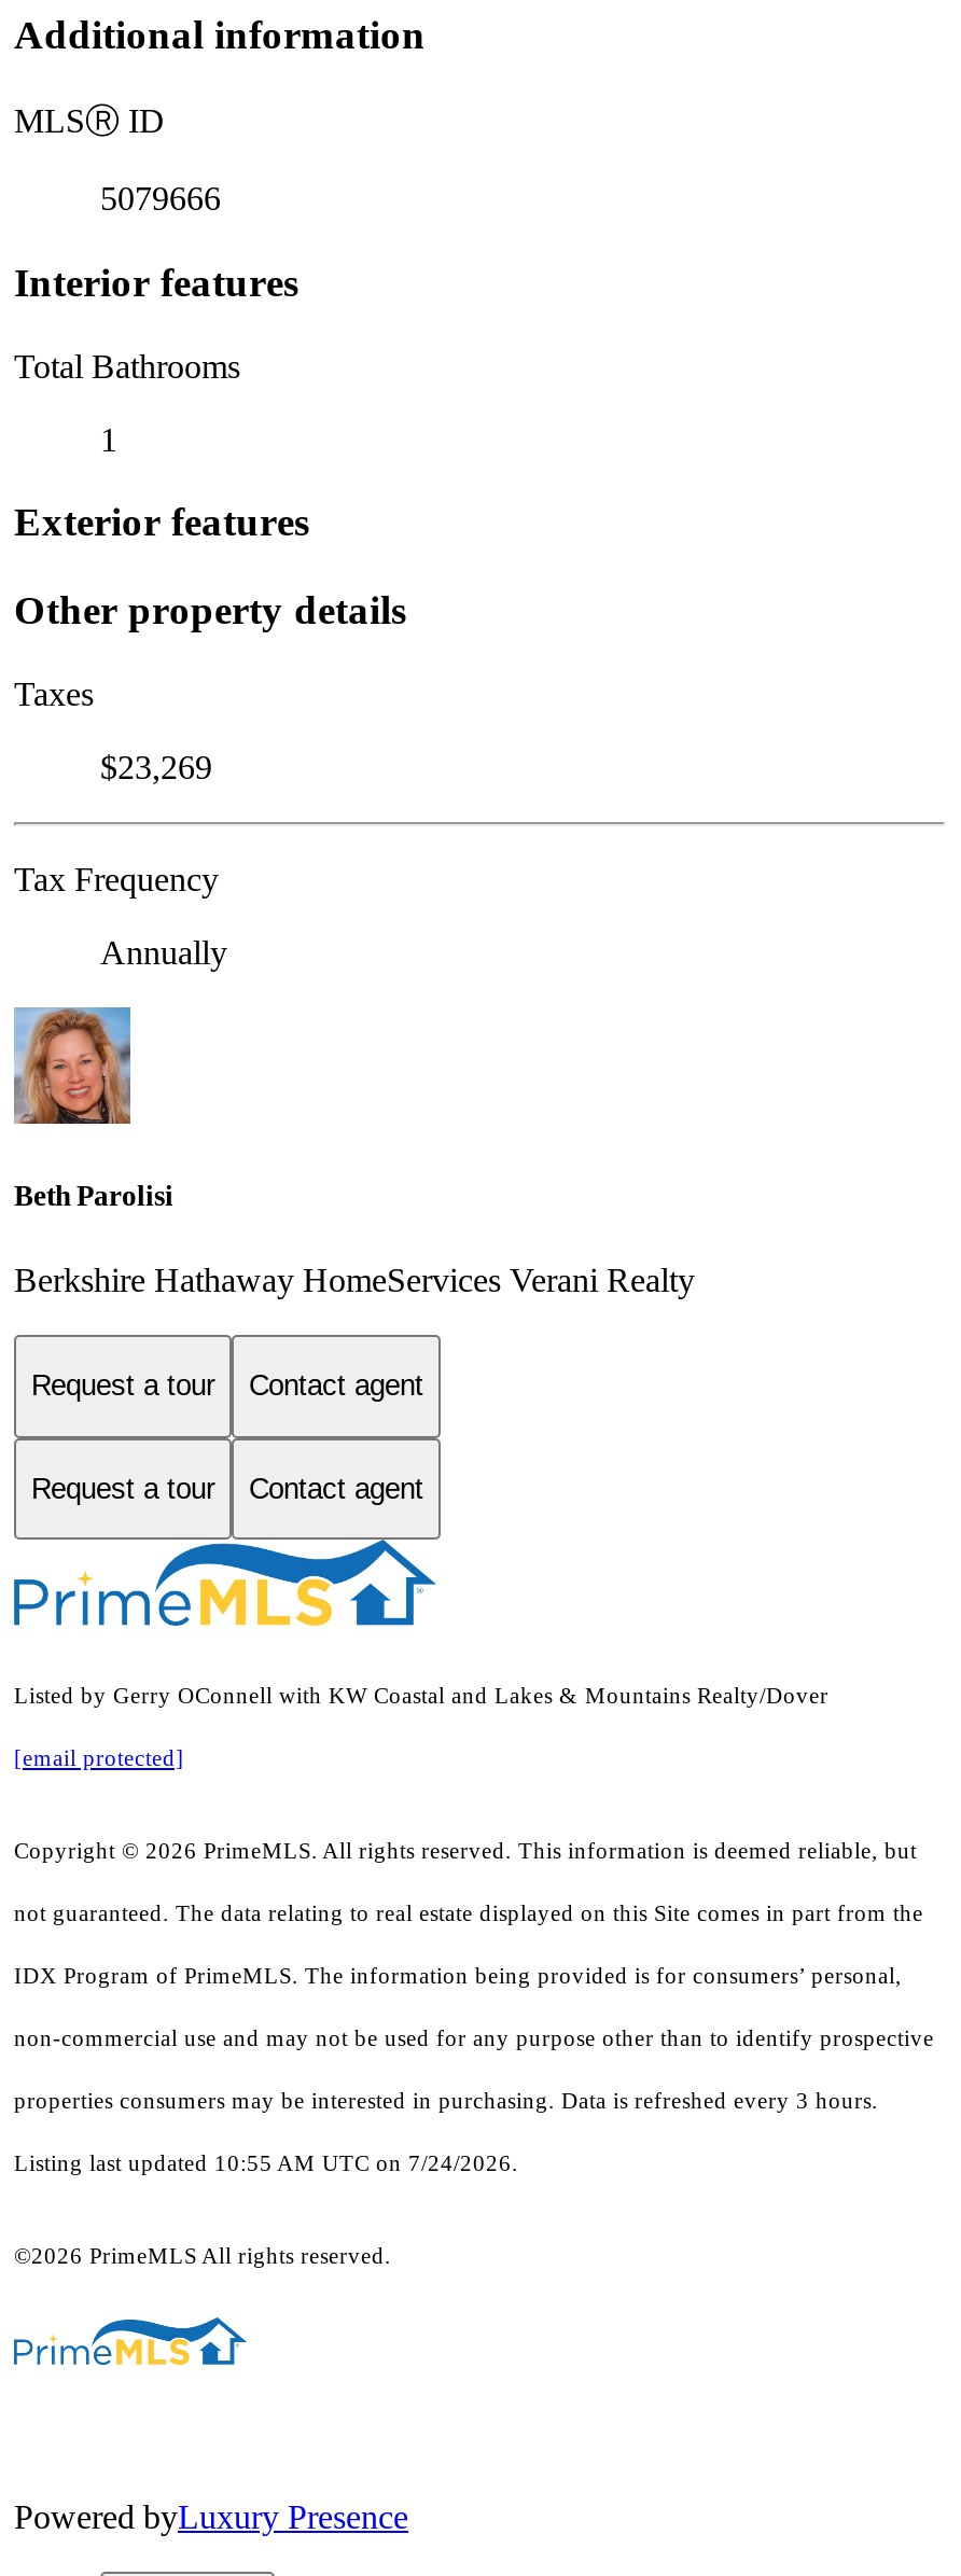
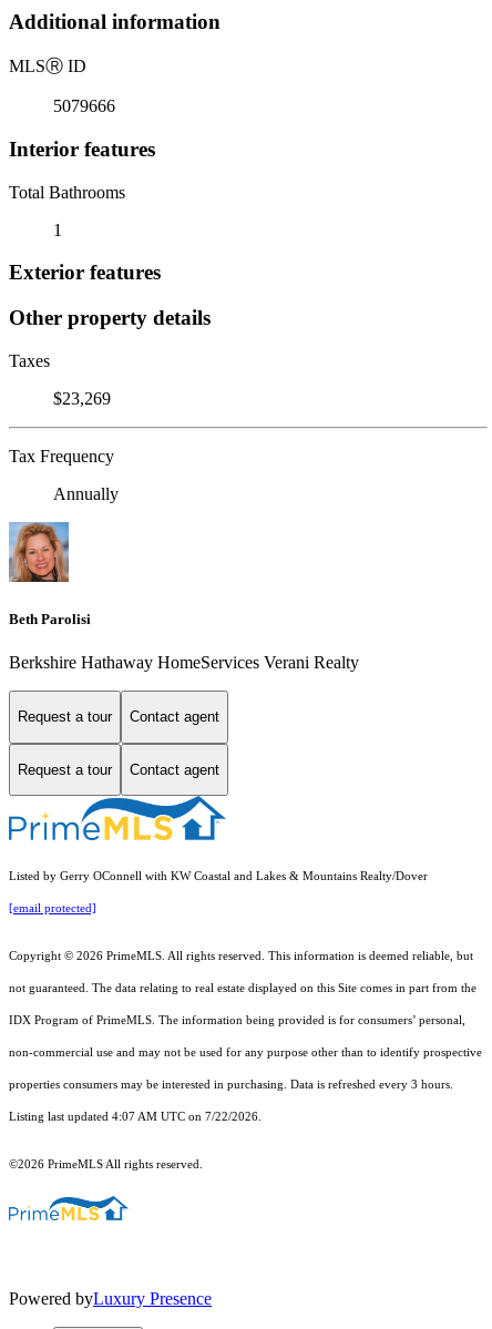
- Listing last updated 10:55 AM UTC on 7/24/2026.
+ Listing last updated 4:07 AM UTC on 7/22/2026.
